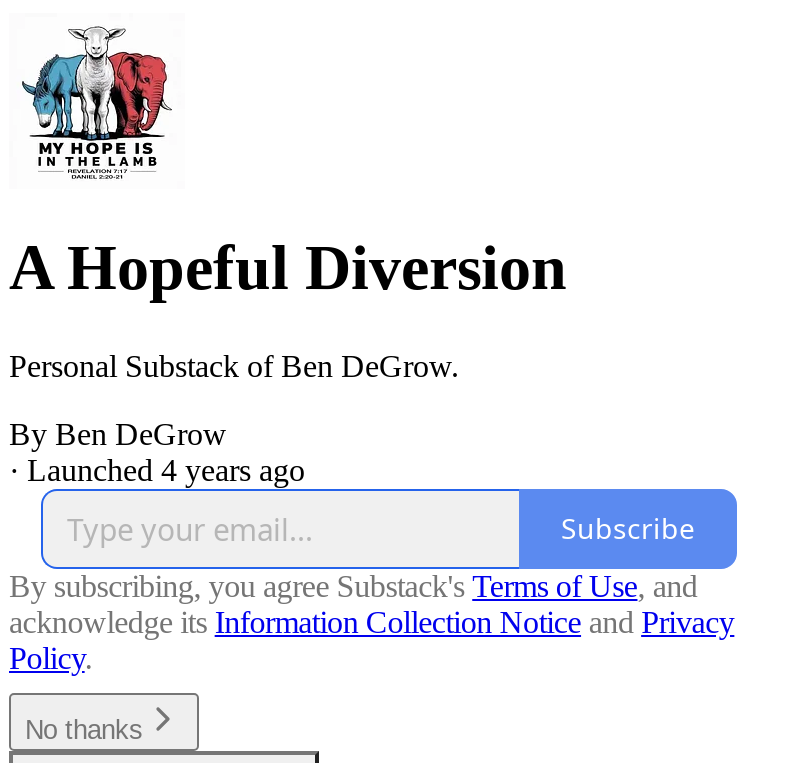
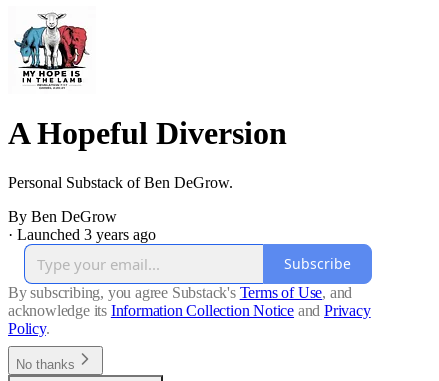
- · Launched 4 years ago
+ · Launched 3 years ago
